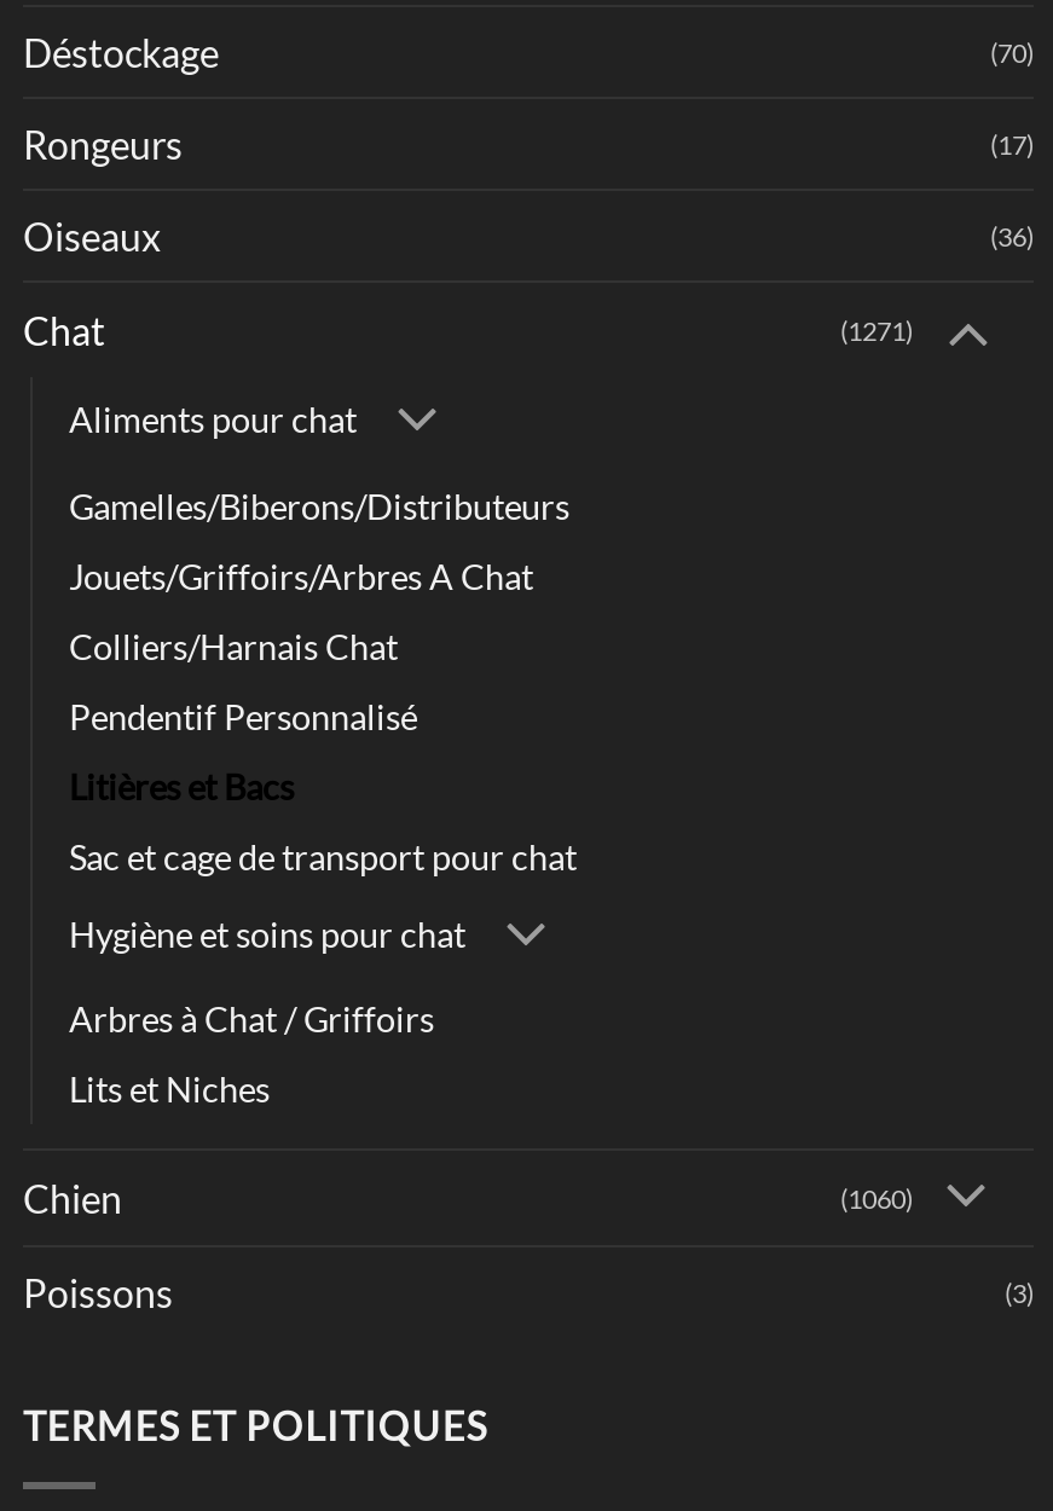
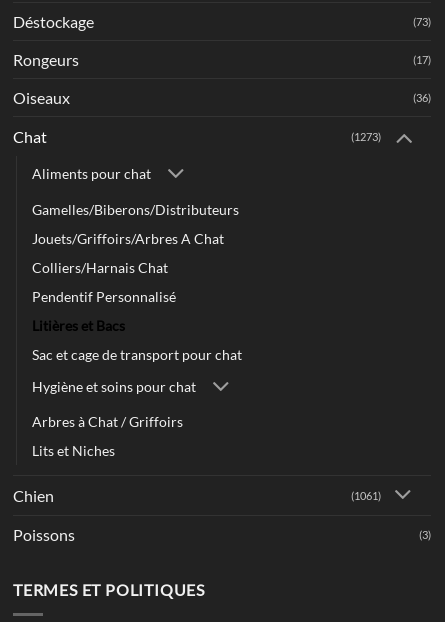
- (70)
+ (73)

- (1271)
+ (1273)

- (1060)
+ (1061)
